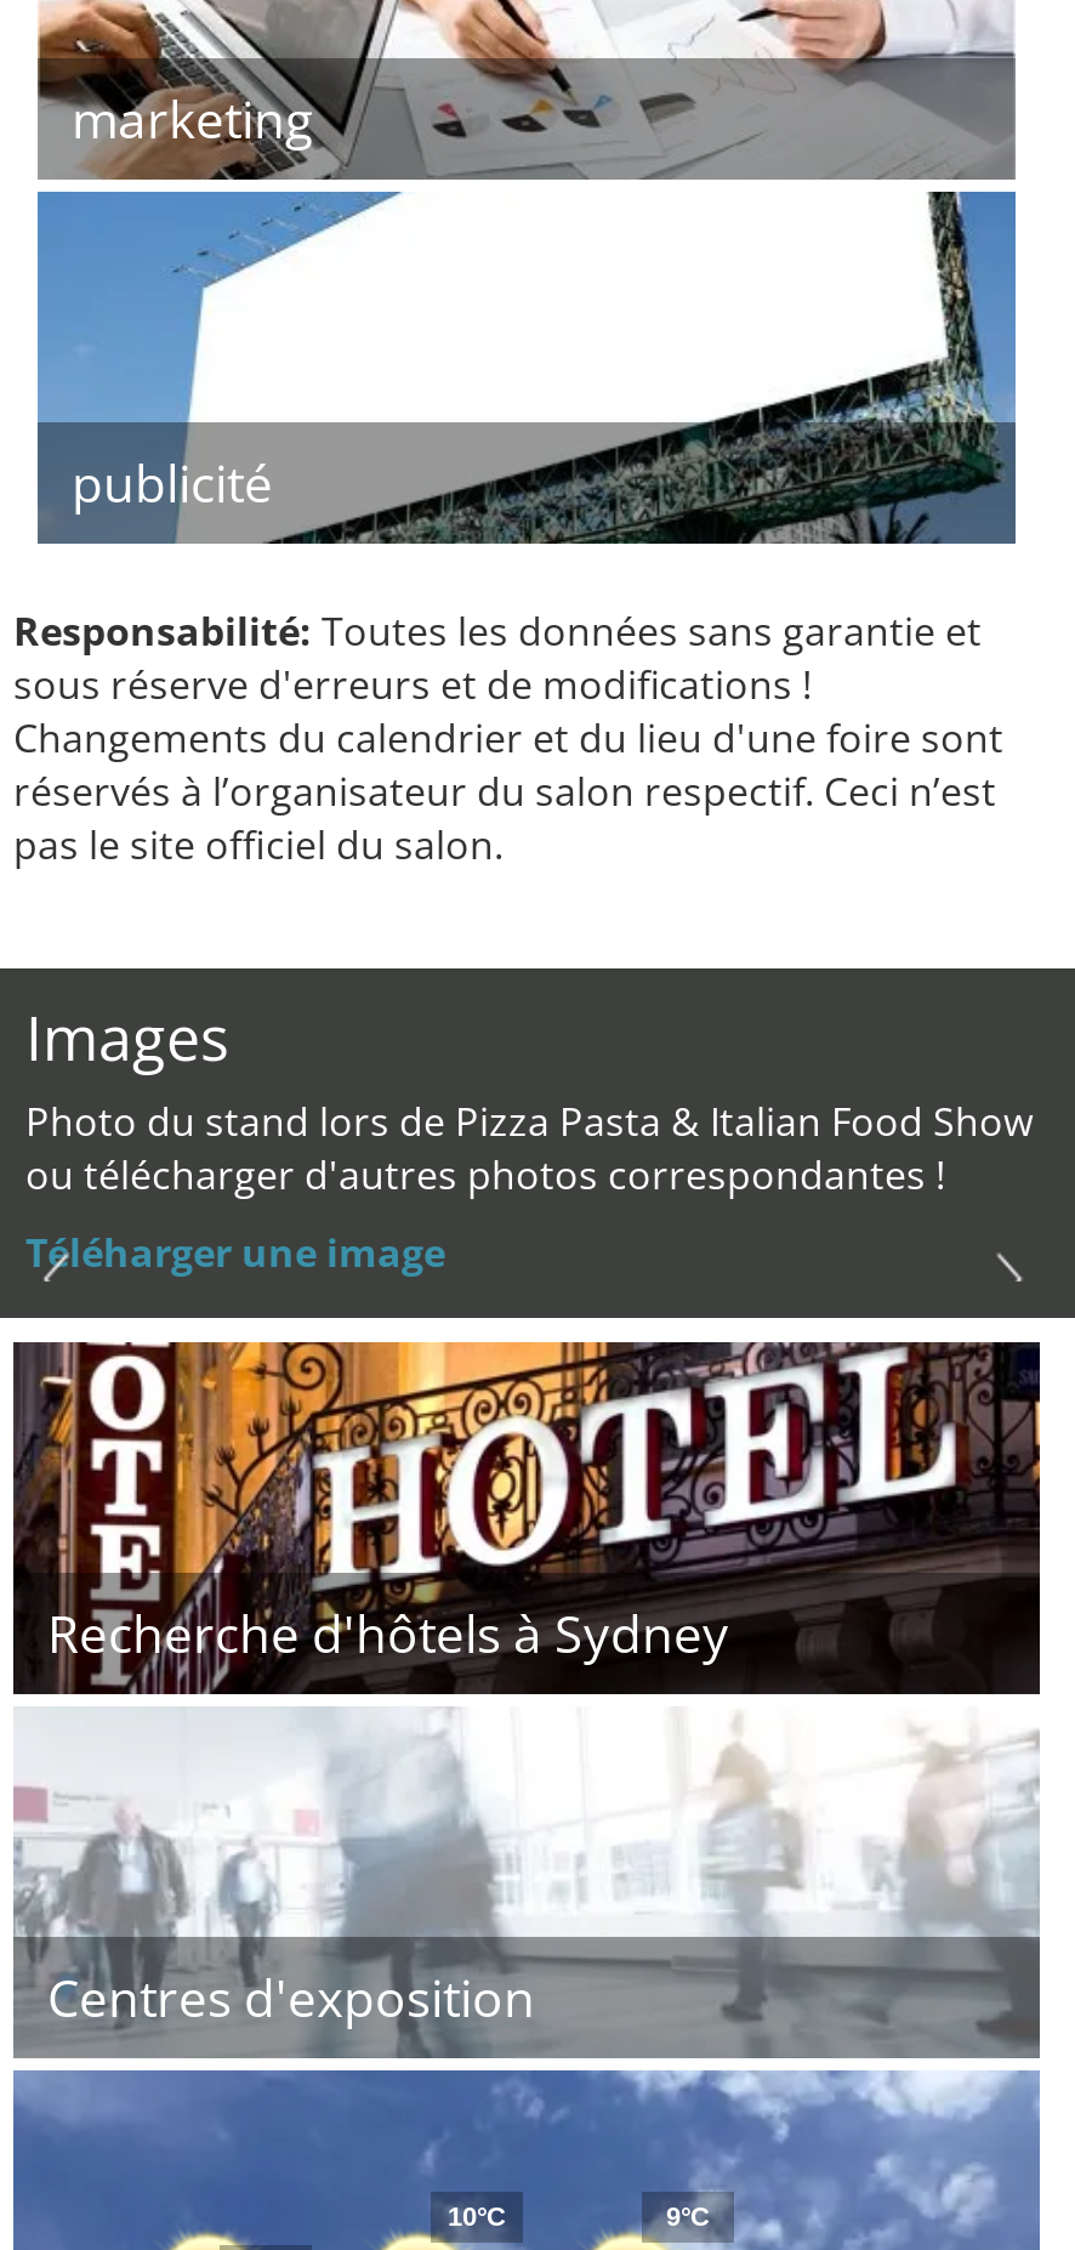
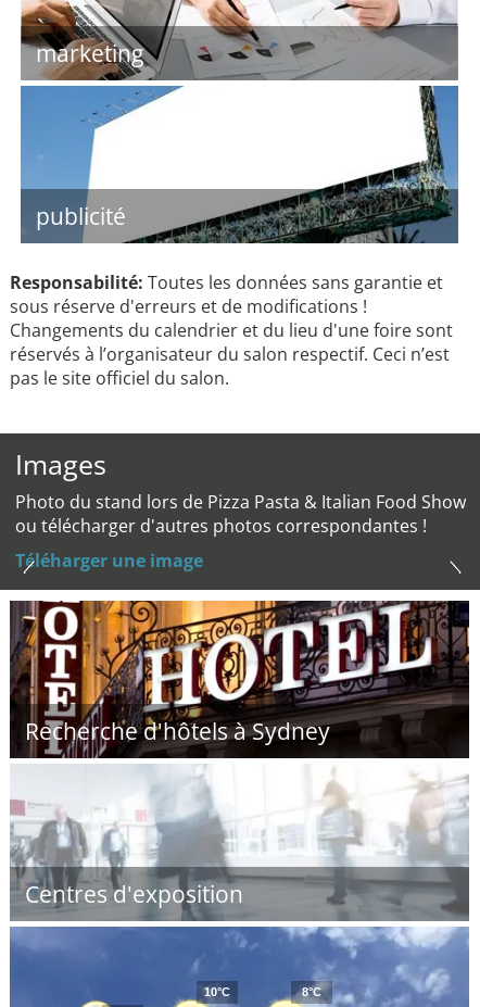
- 9°C
+ 8°C
